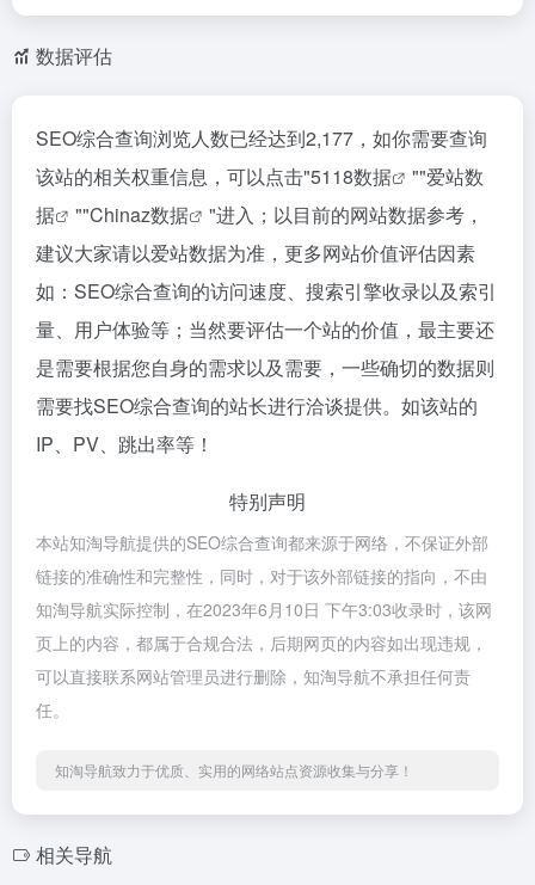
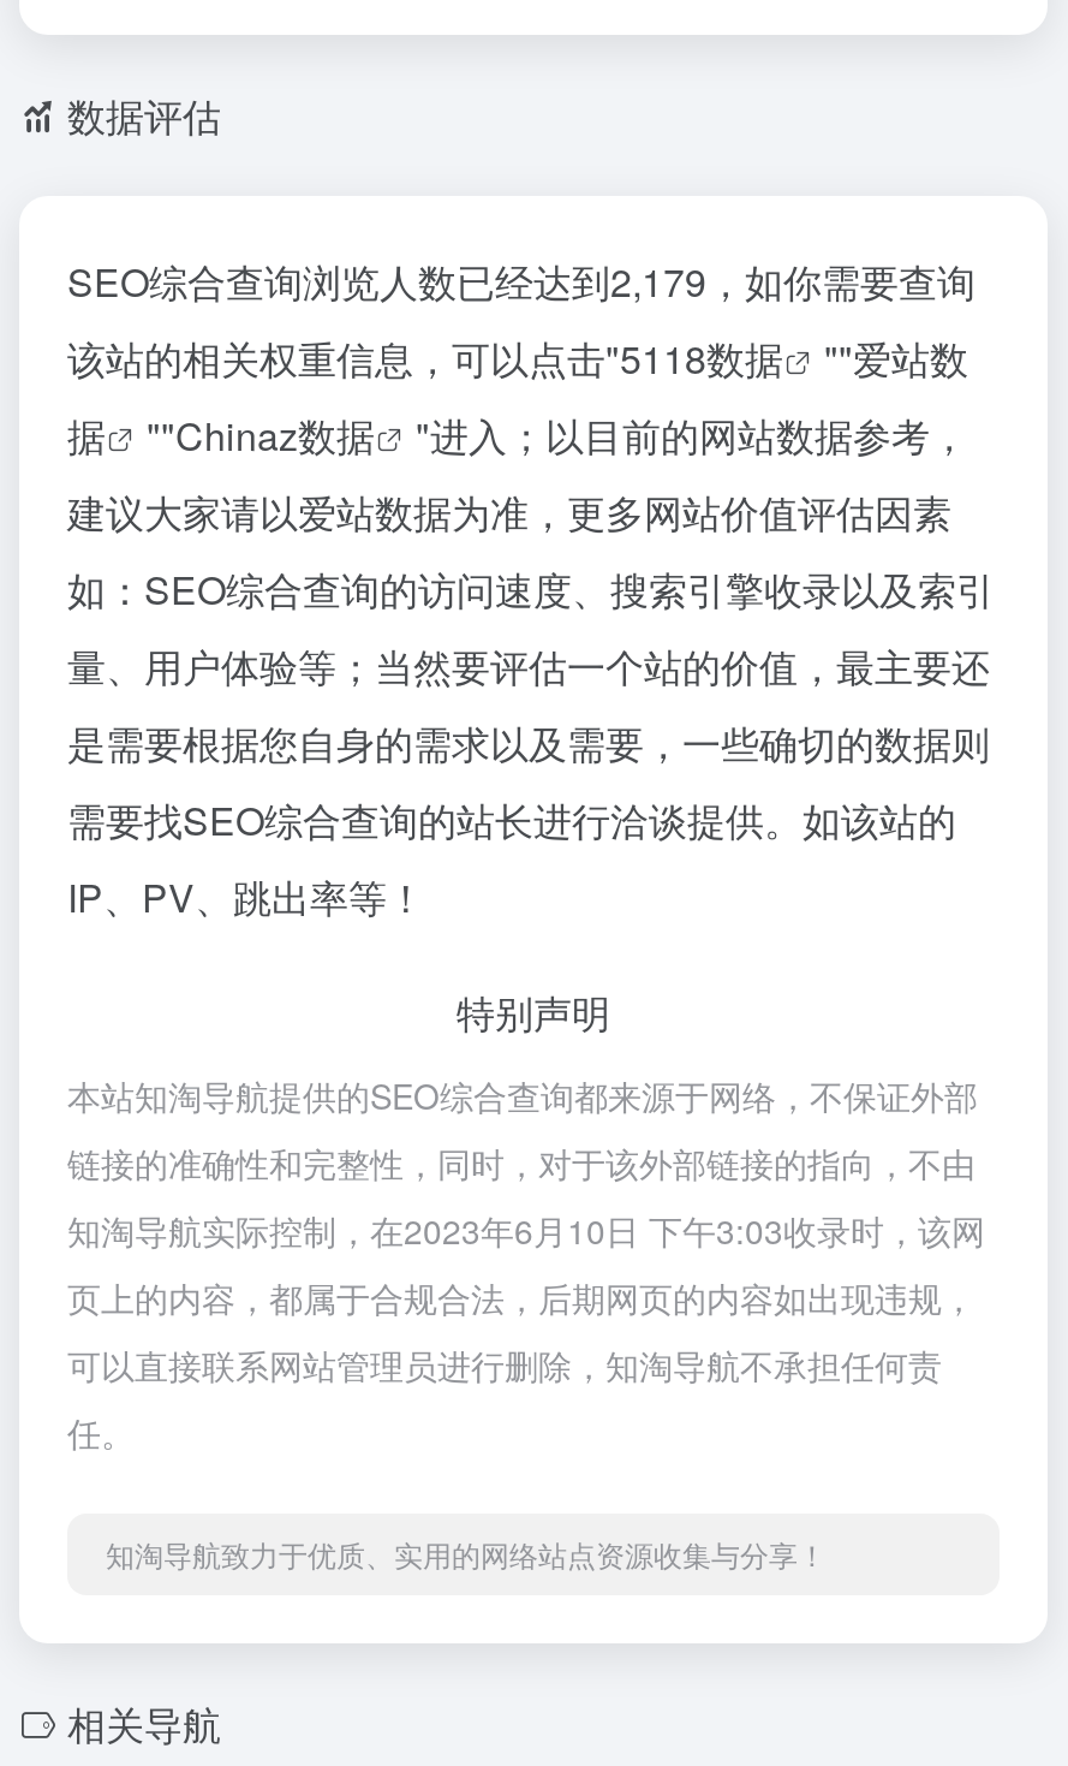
- SEO综合查询浏览人数已经达到2,177，如你需要查询
+ SEO综合查询浏览人数已经达到2,179，如你需要查询
